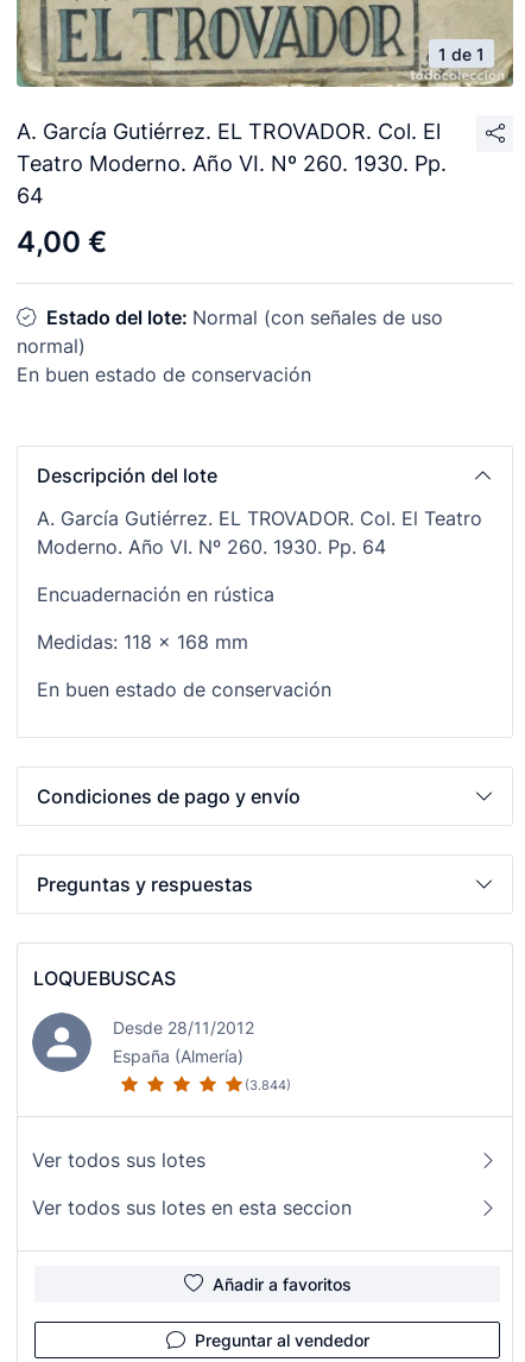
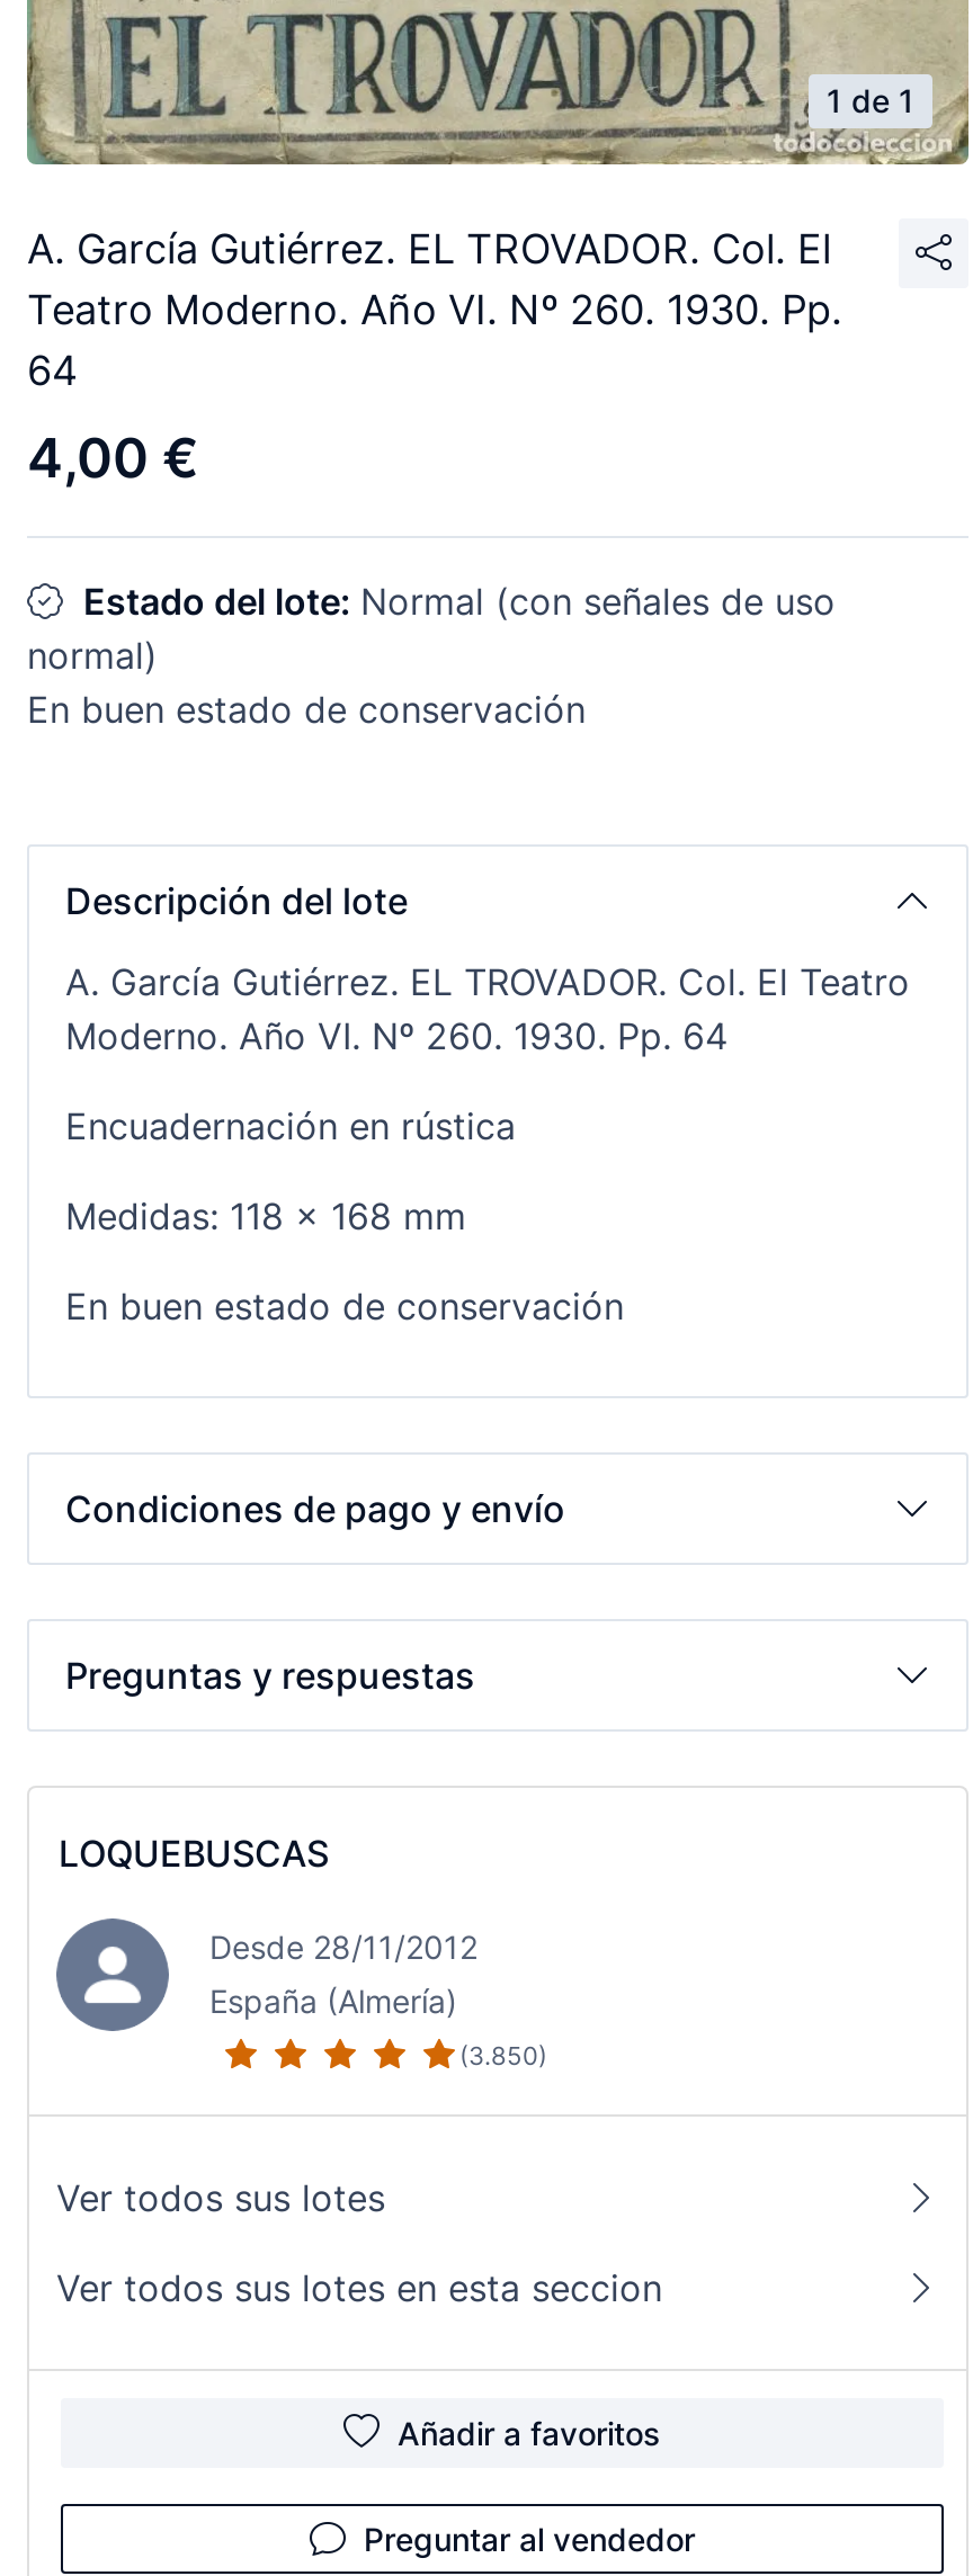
- (3.844)
+ (3.850)
